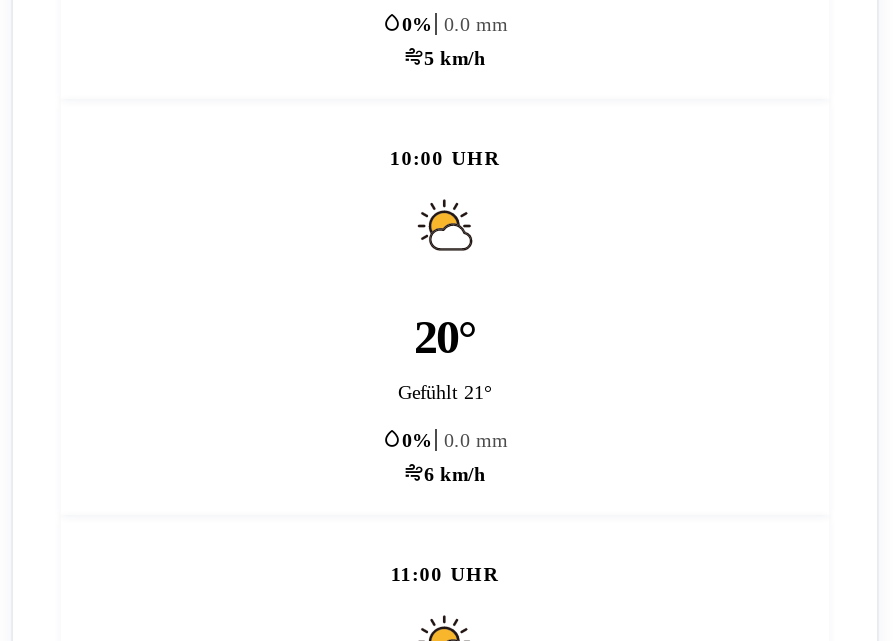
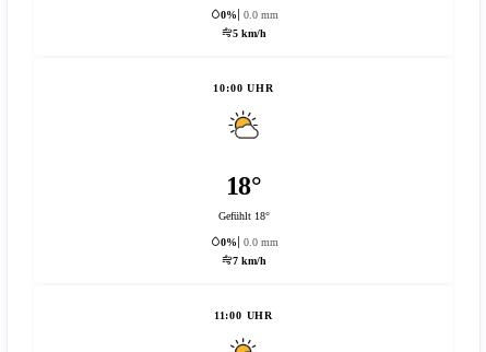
- 20°
+ 18°

- Gefühlt 21°
+ Gefühlt 18°

- 6 km/h
+ 7 km/h
